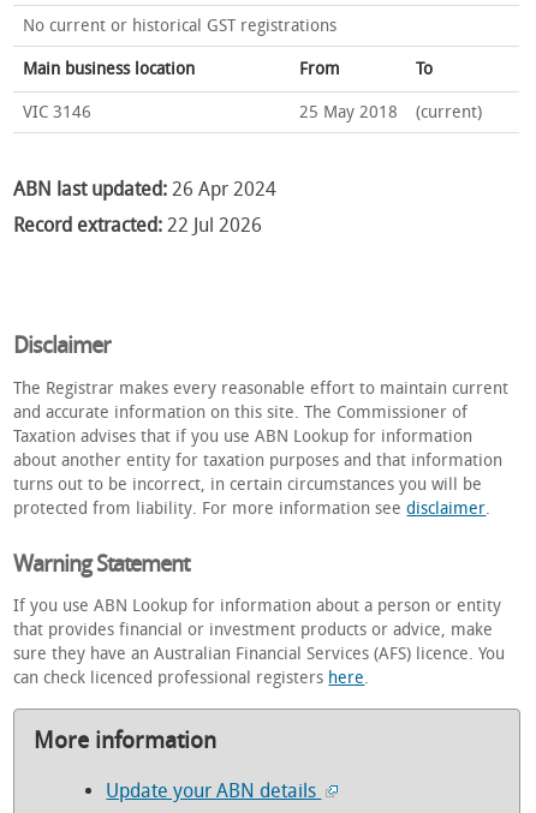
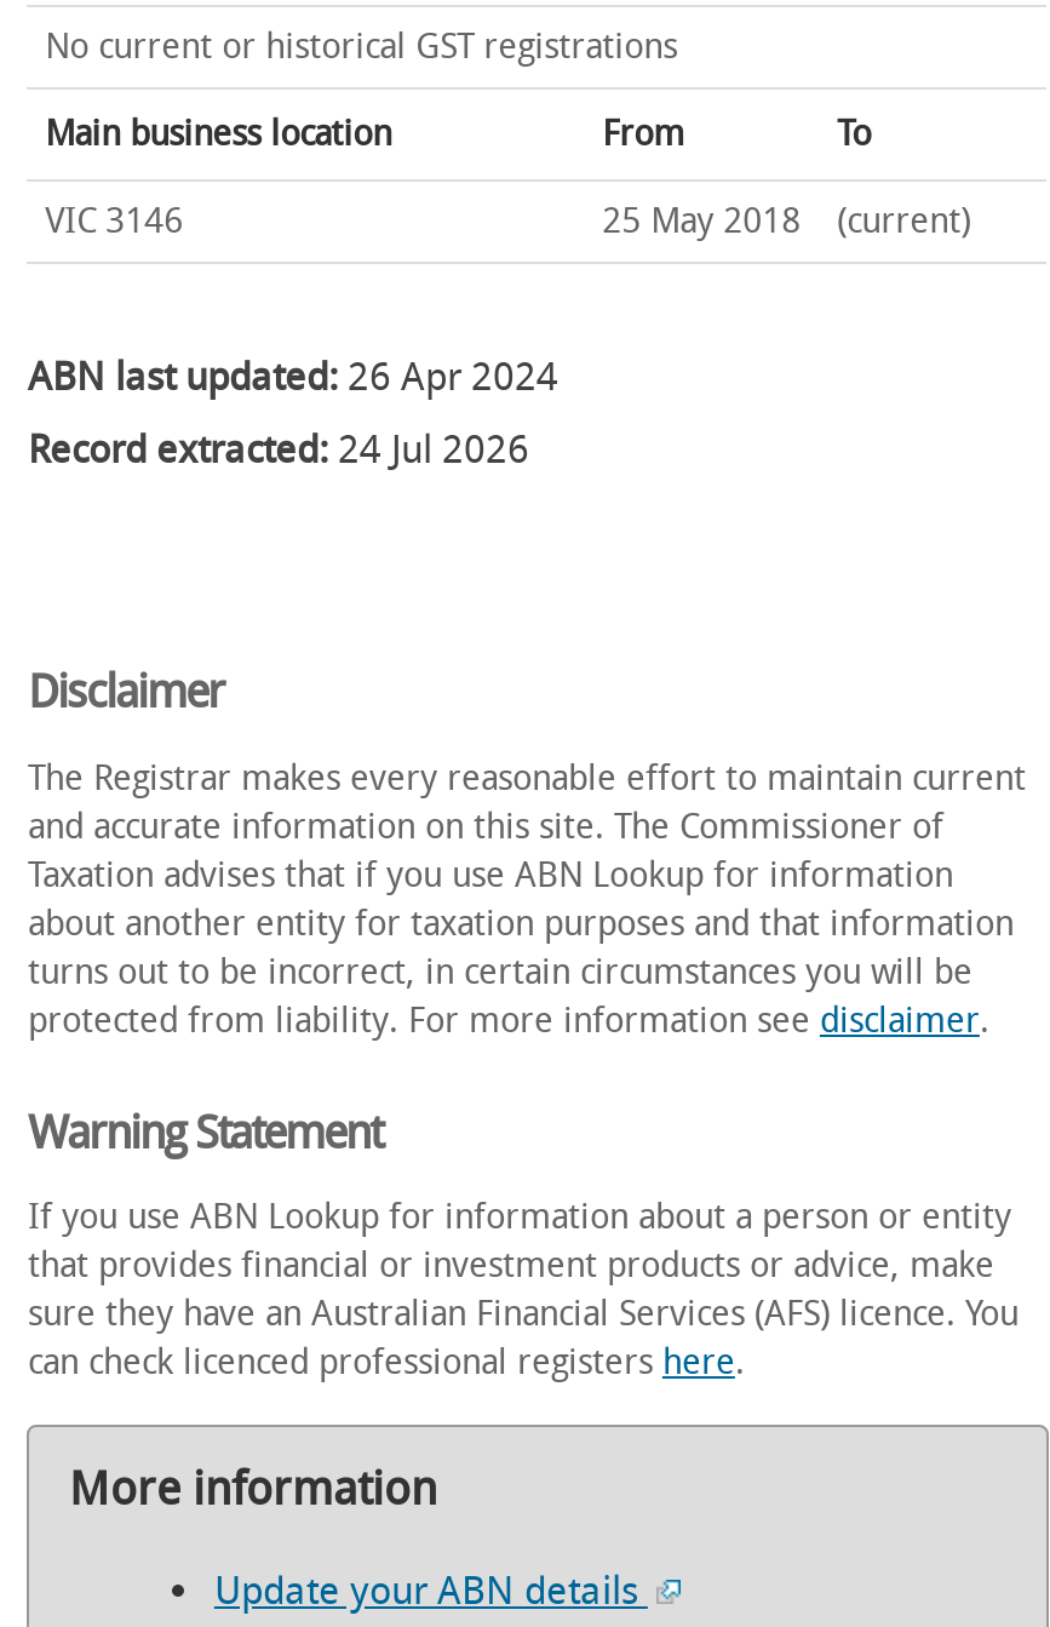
- Record extracted: 22 Jul 2026
+ Record extracted: 24 Jul 2026
